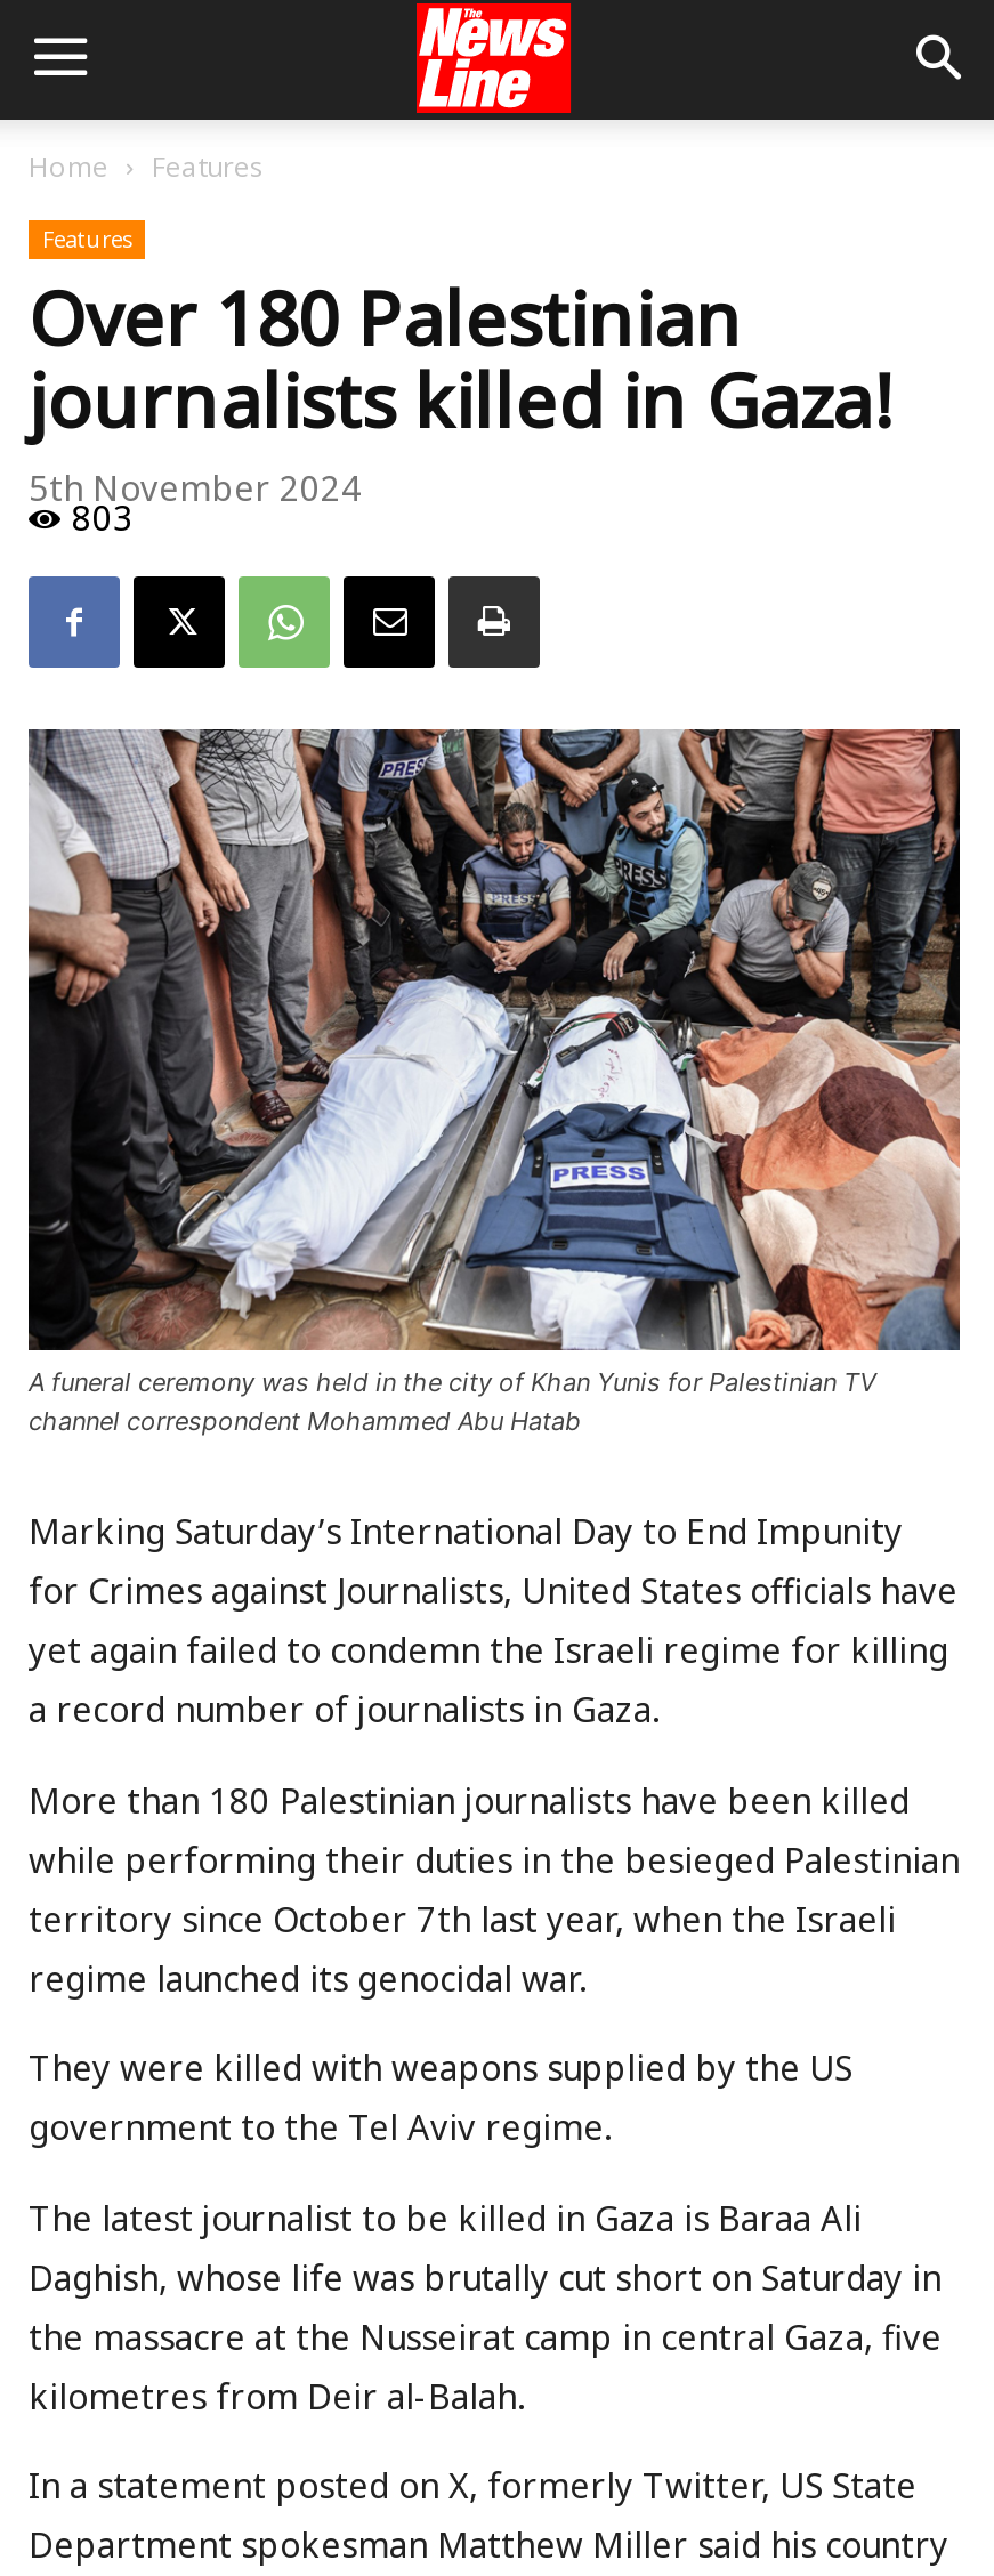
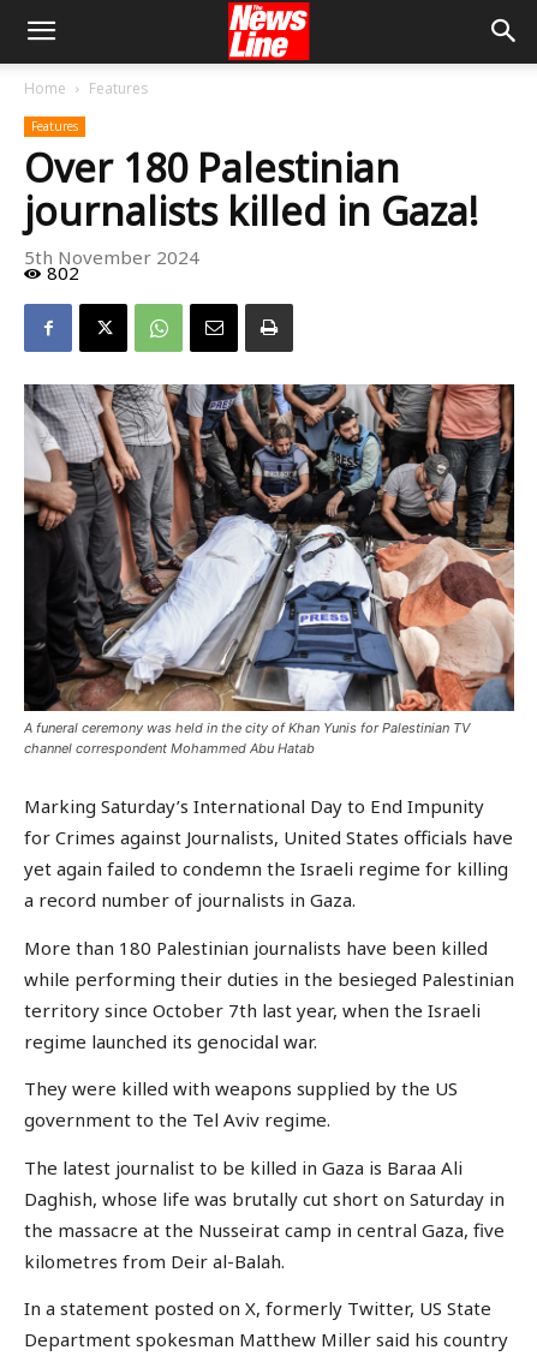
- 803
+ 802
